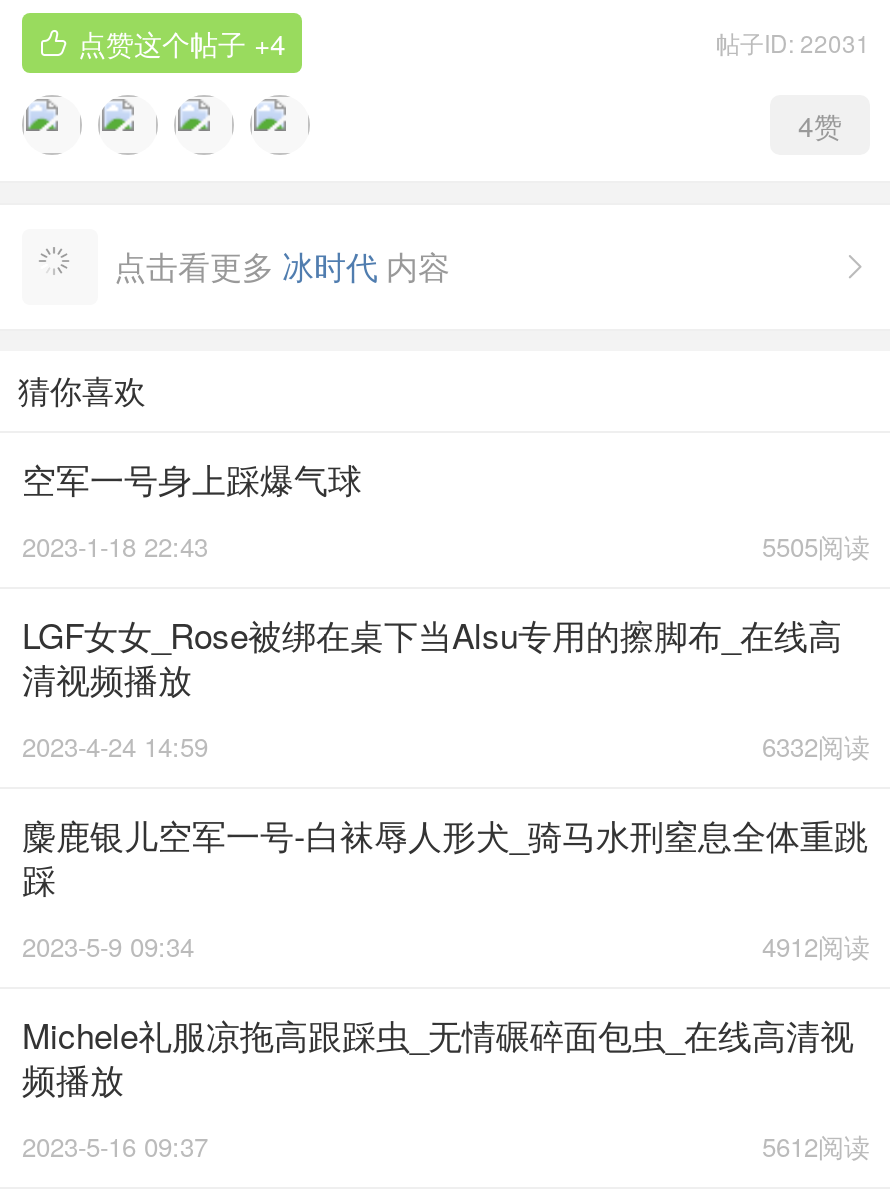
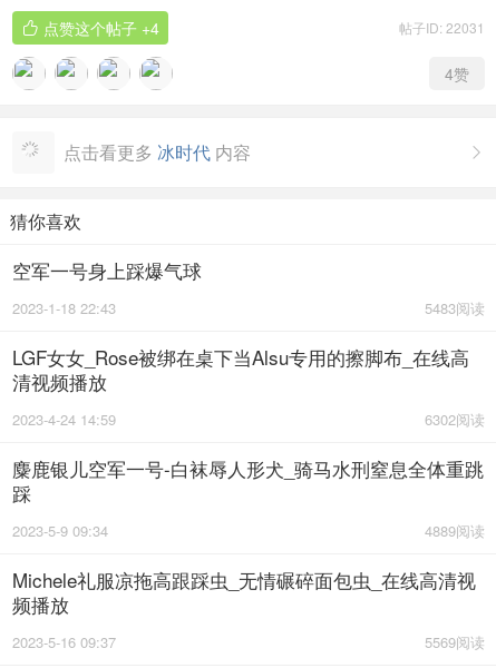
- 5505阅读
+ 5483阅读

- 6332阅读
+ 6302阅读

- 4912阅读
+ 4889阅读

- 5612阅读
+ 5569阅读
